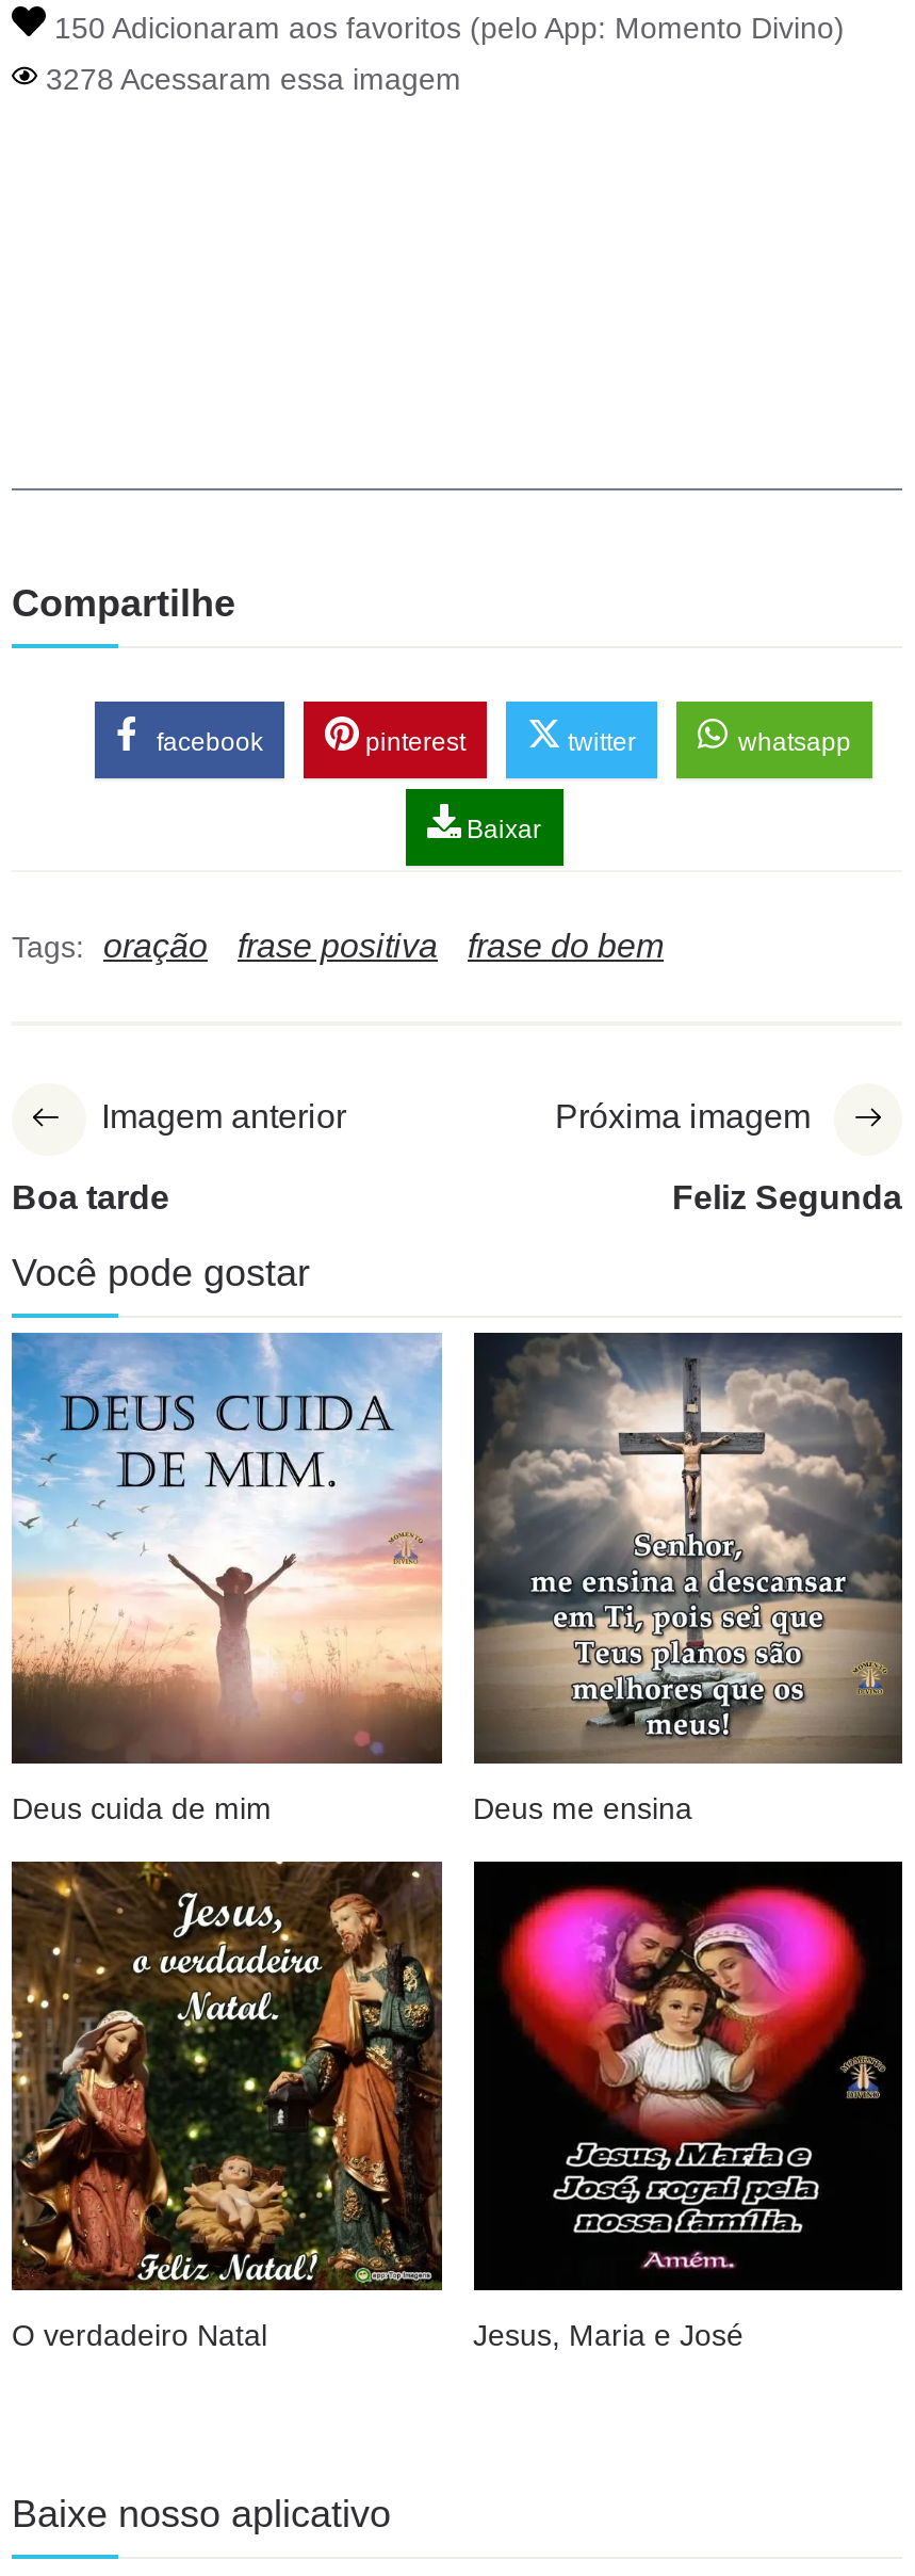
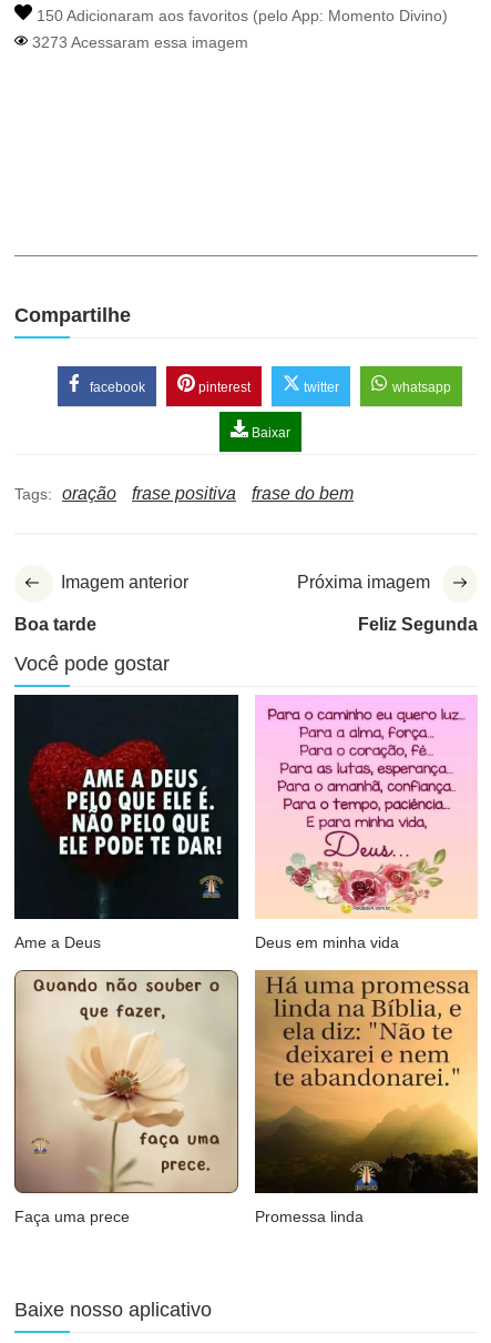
- 3278 Acessaram essa imagem
+ 3273 Acessaram essa imagem

- [image]
- Deus cuida de mim
- Deus me ensina
+ [image]
+ Ame a Deus
+ Deus em minha vida

- [image]
+ [image]

- [image]
- O verdadeiro Natal
- Jesus, Maria e José
+ [image]
+ Faça uma prece
+ Promessa linda

- [image]
+ [image]
